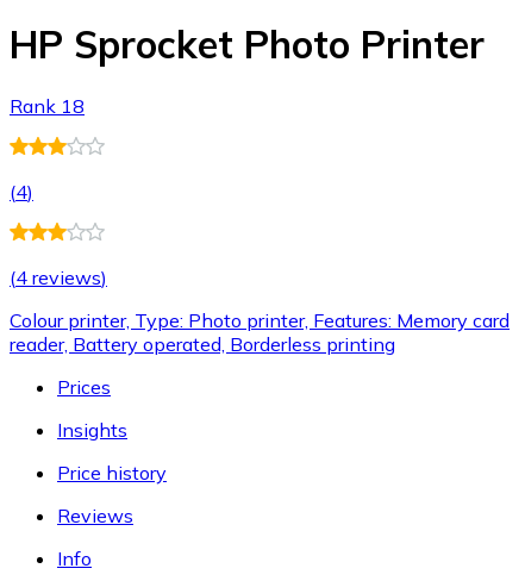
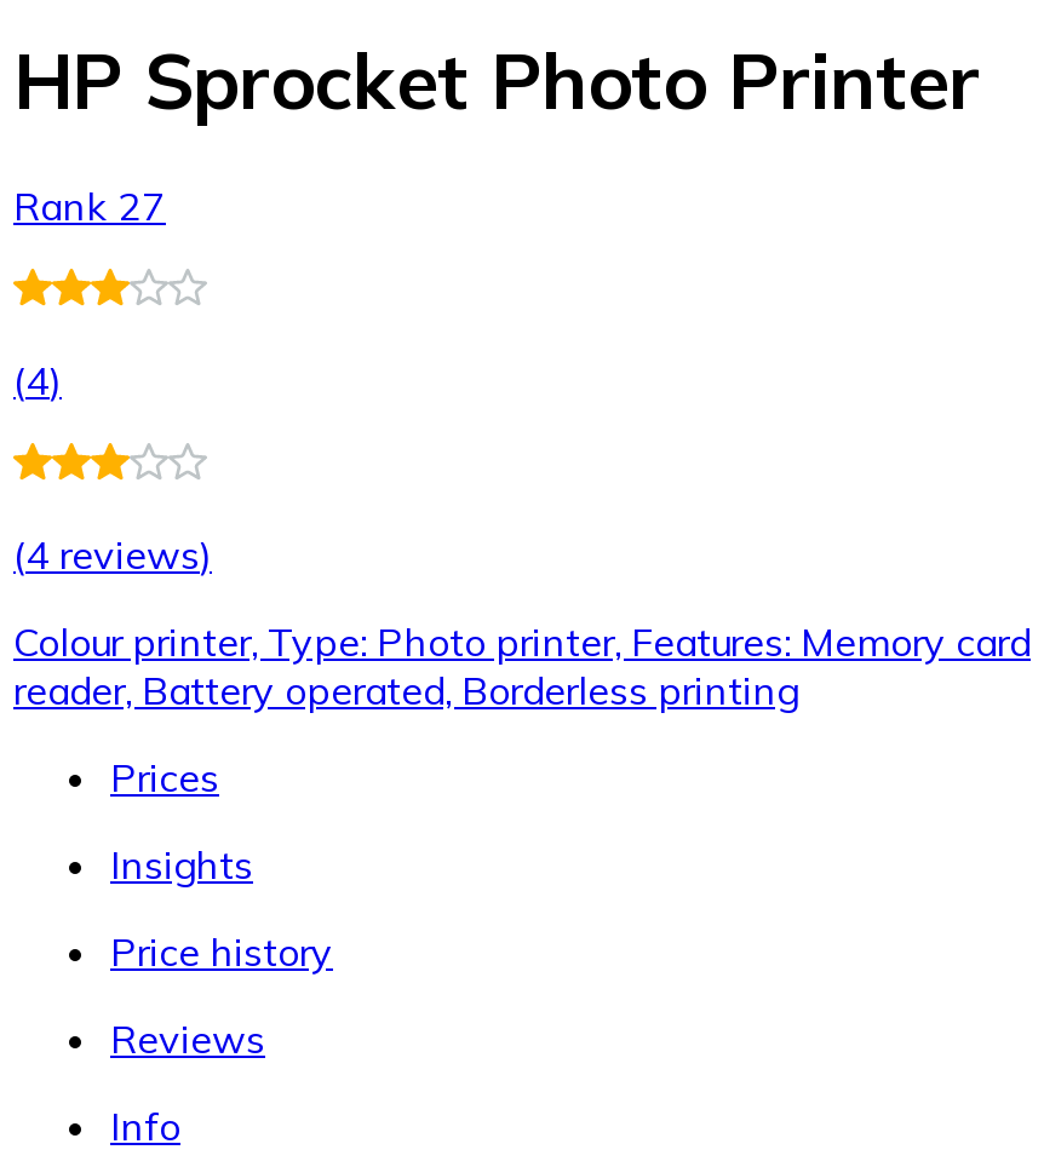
- Rank 18
+ Rank 27
